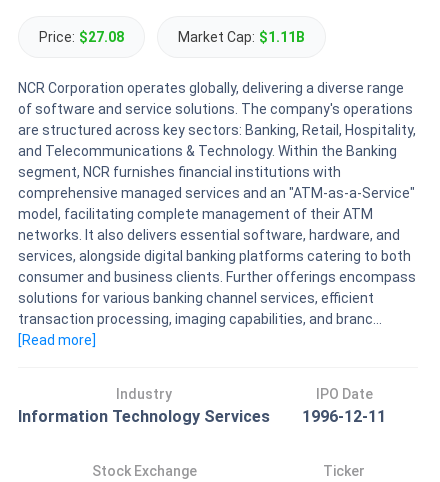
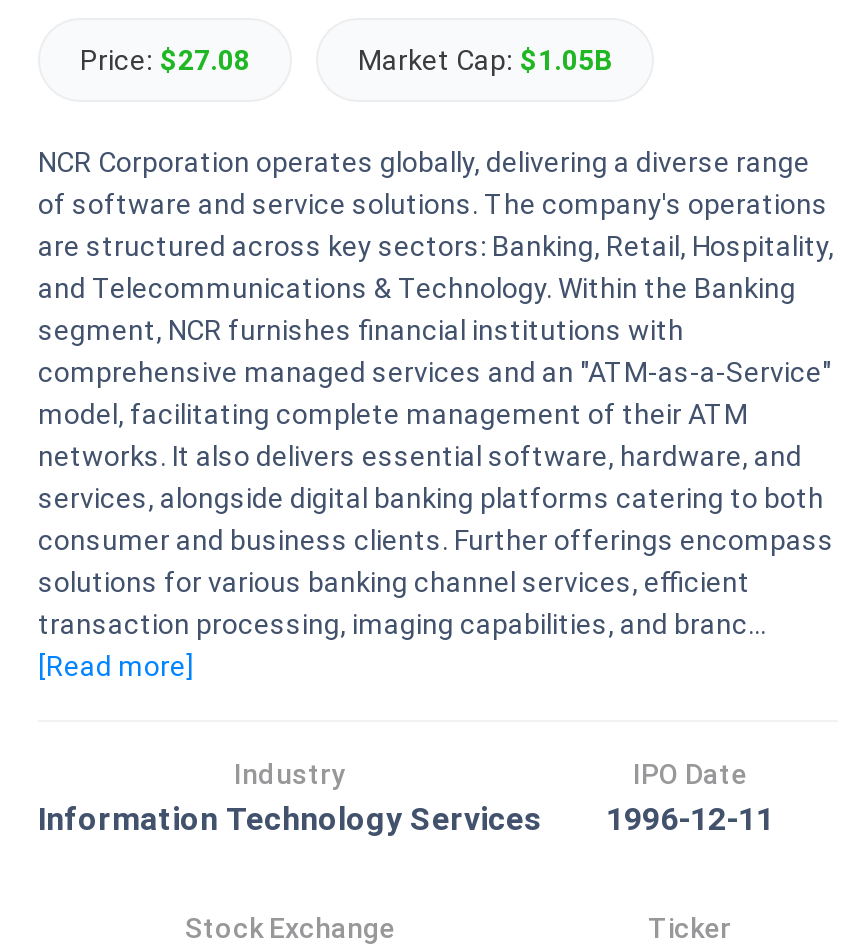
- Market Cap: $1.11B
+ Market Cap: $1.05B
